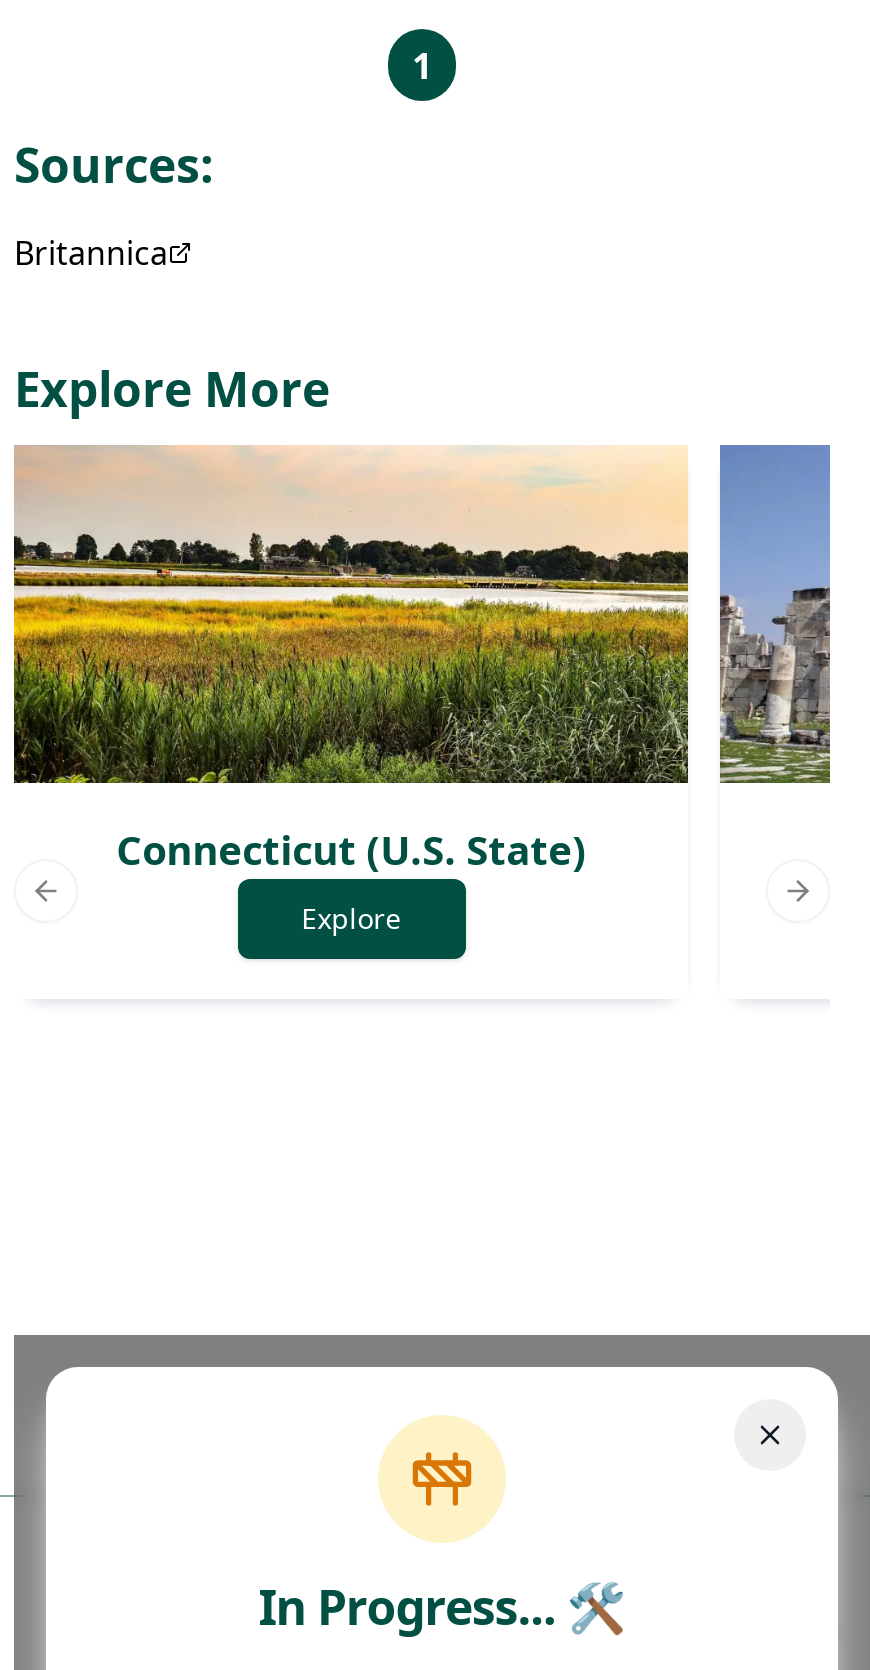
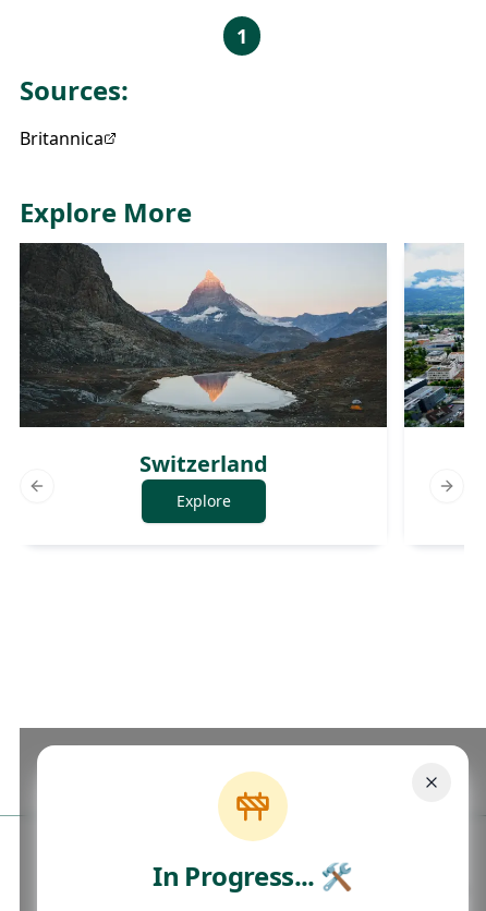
- [image]
- Connecticut (U.S. State)
+ [image]
+ Switzerland

- [image]
+ [image]
